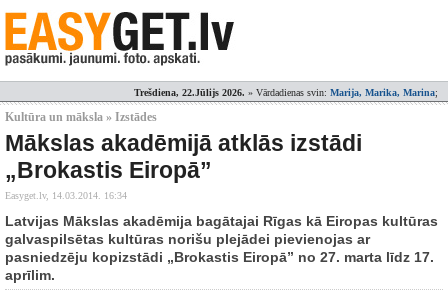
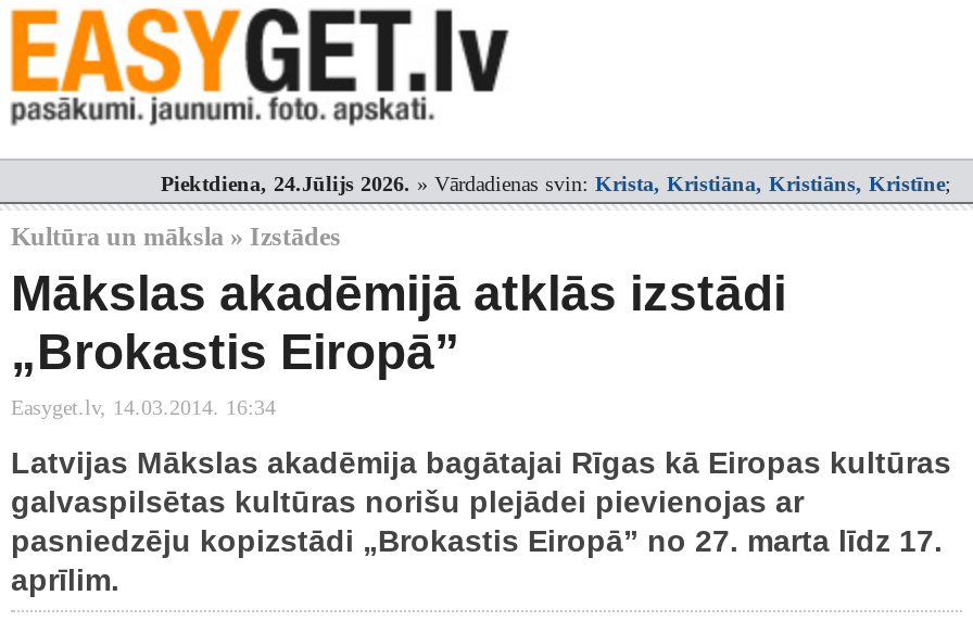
- Trešdiena, 22.Jūlijs 2026.» Vārdadienas svin: Marija, Marika, Marina;
+ Piektdiena, 24.Jūlijs 2026.» Vārdadienas svin: Krista, Kristiāna, Kristiāns, Kristīne;
